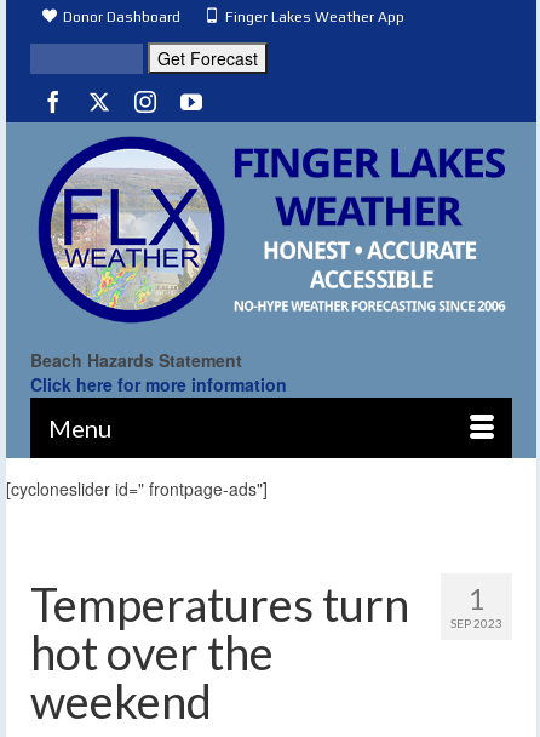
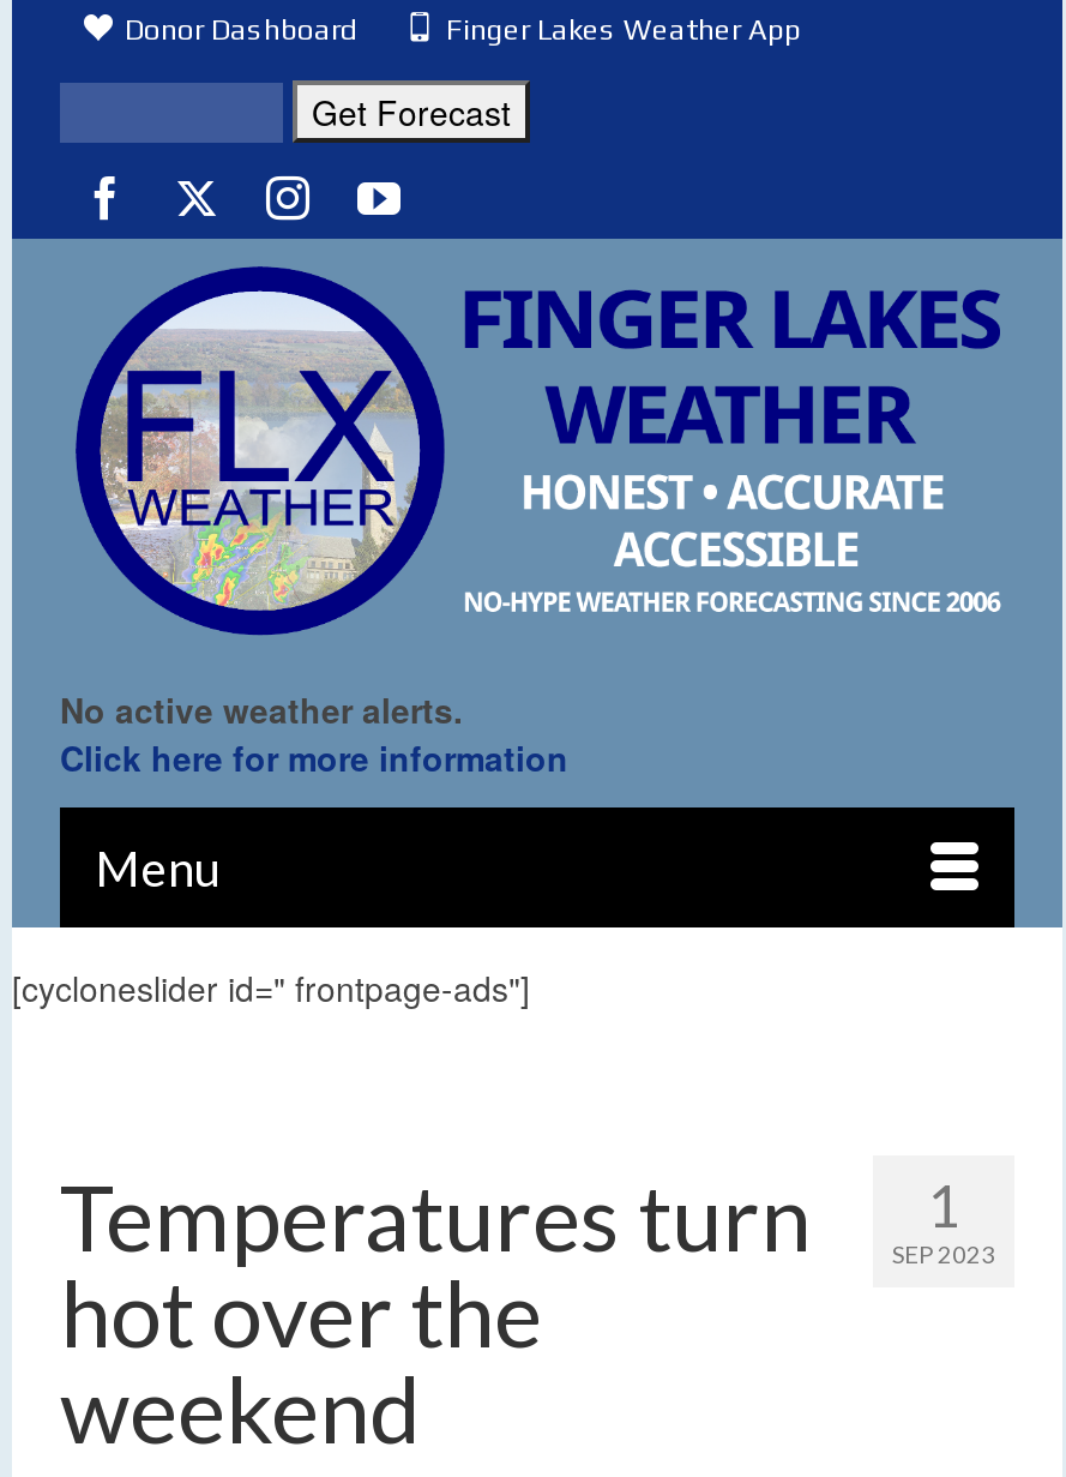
- Beach Hazards Statement
+ No active weather alerts.
